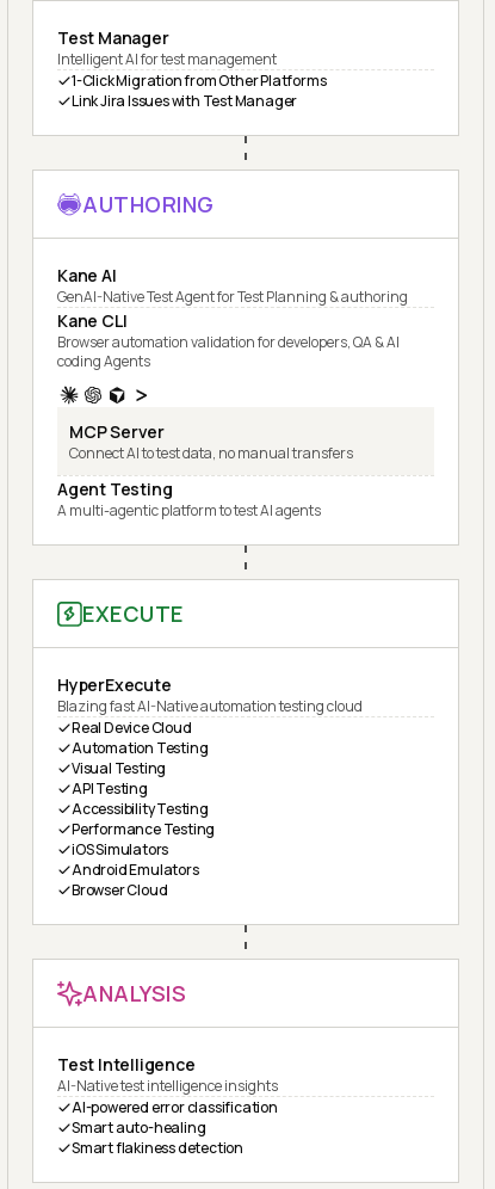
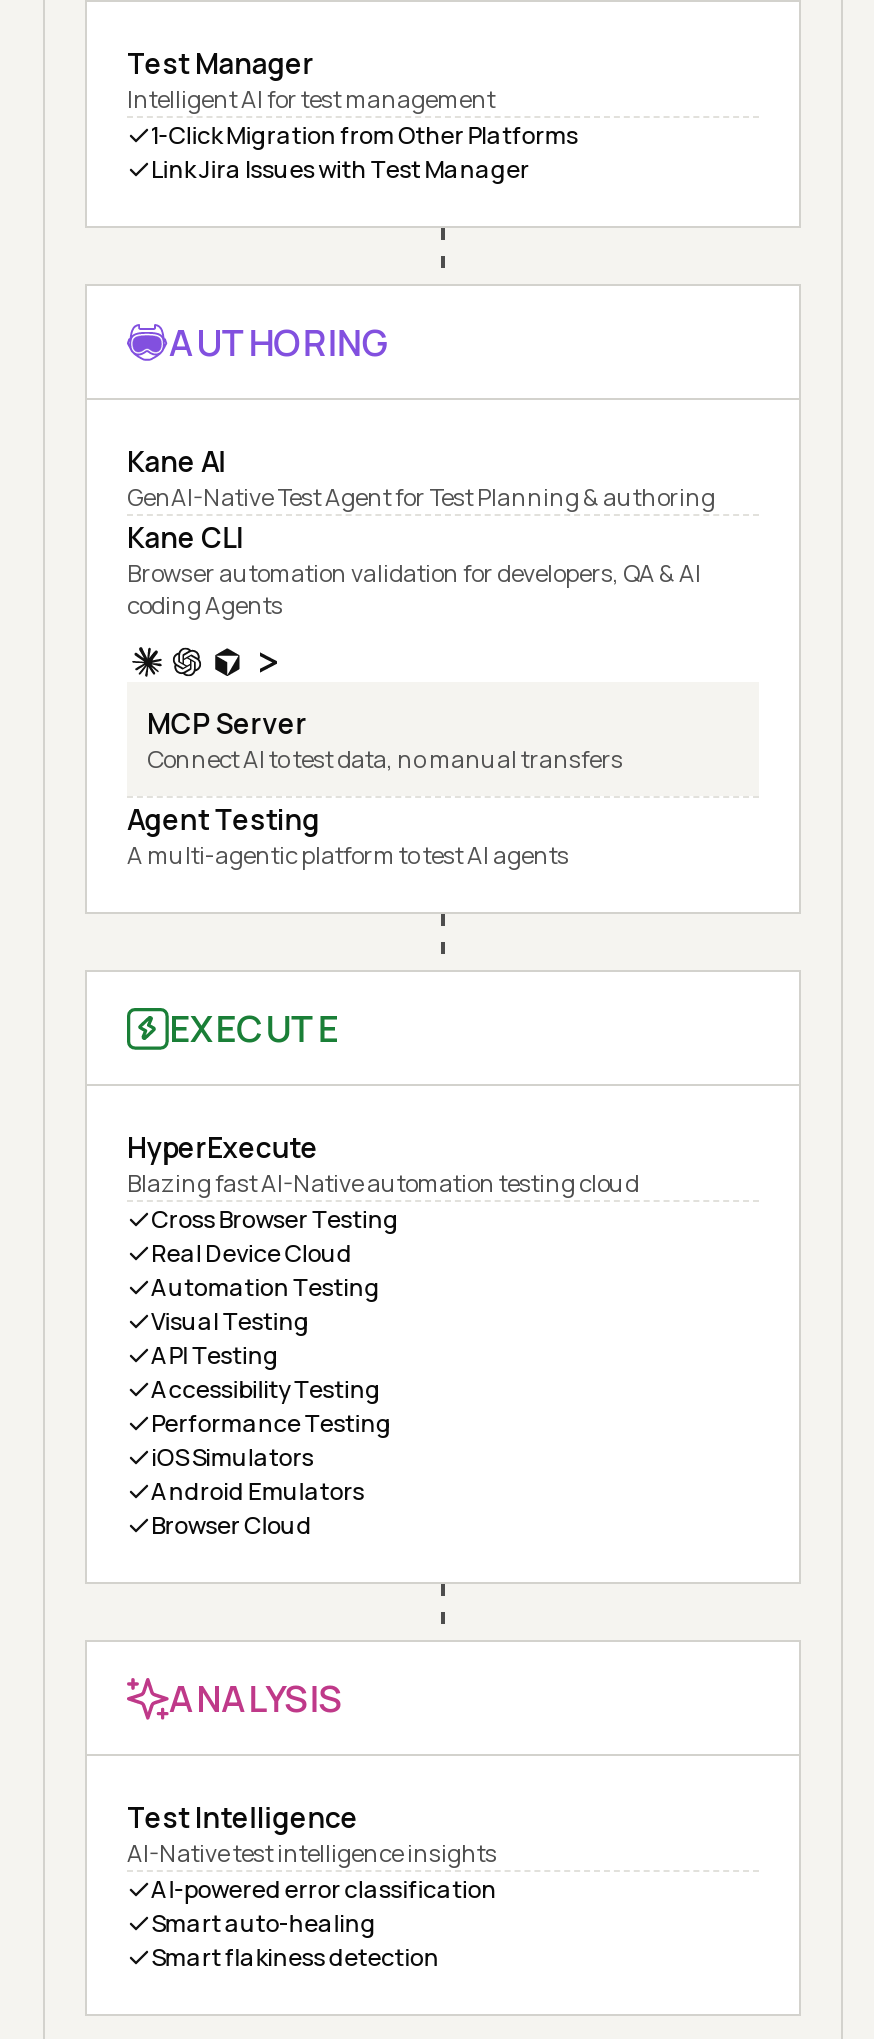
+ Cross Browser Testing
